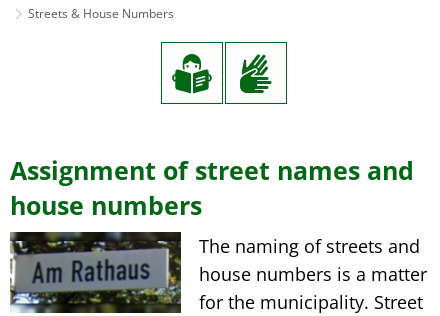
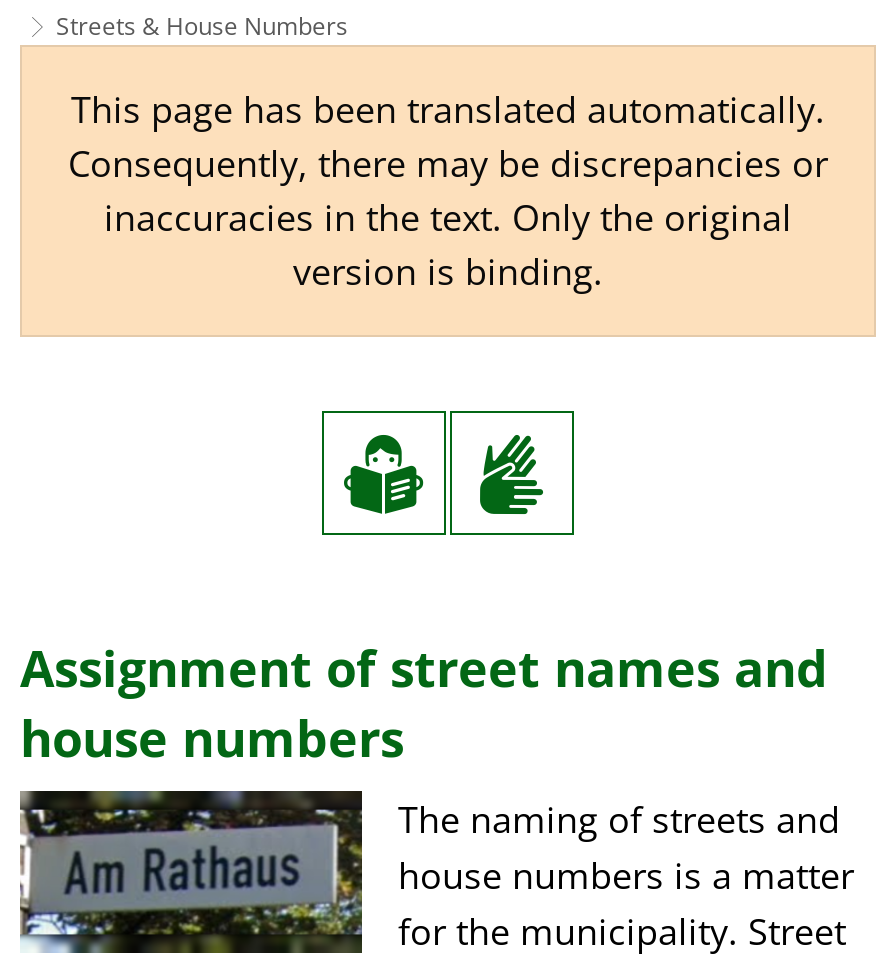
+ [image]
+ This page has been translated automatically.
+ Consequently, there may be discrepancies or
+ inaccuracies in the text. Only the original
+ version is binding.
